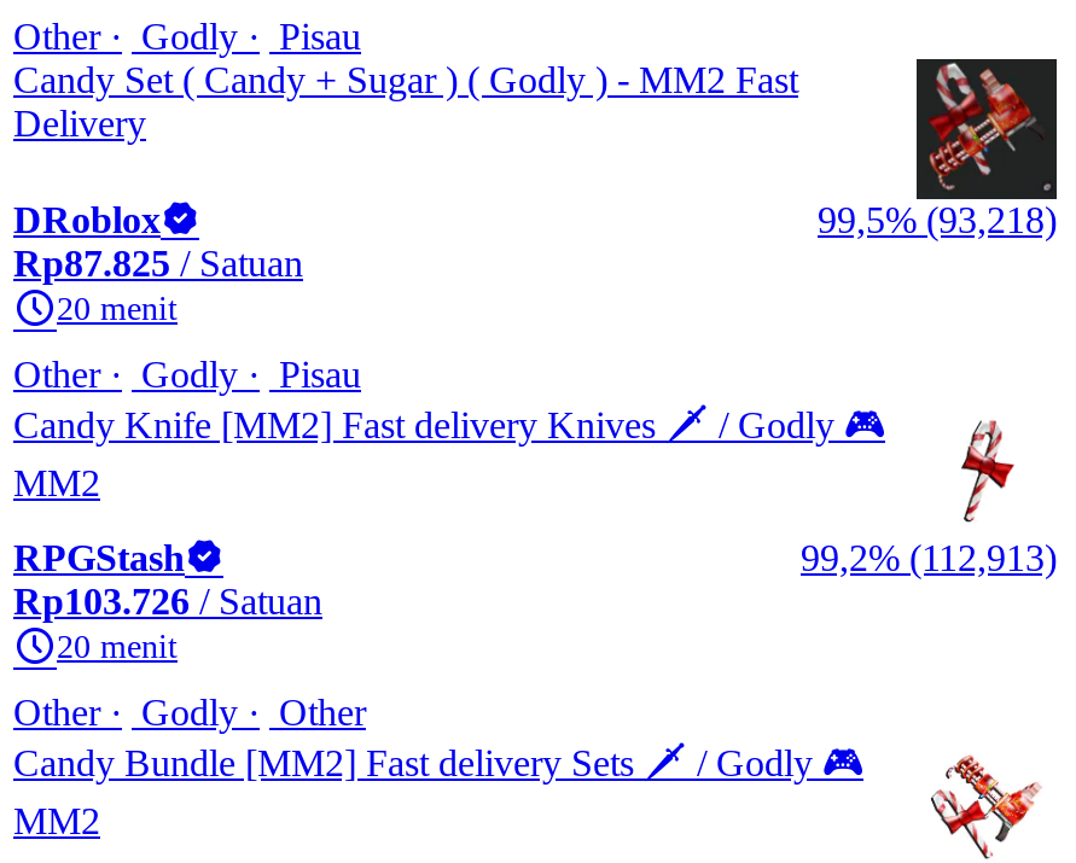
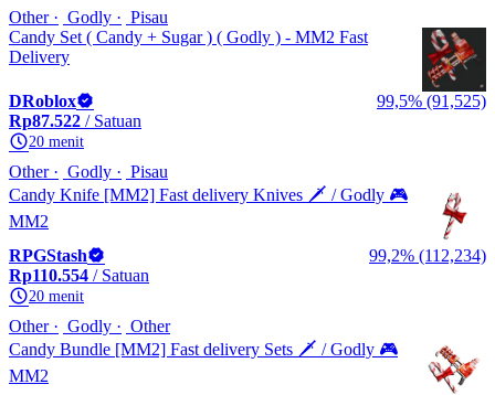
- 99,5% (93,218)
+ 99,5% (91,525)

- Rp87.825 / Satuan
+ Rp87.522 / Satuan

- 99,2% (112,913)
+ 99,2% (112,234)

- Rp103.726 / Satuan
+ Rp110.554 / Satuan
